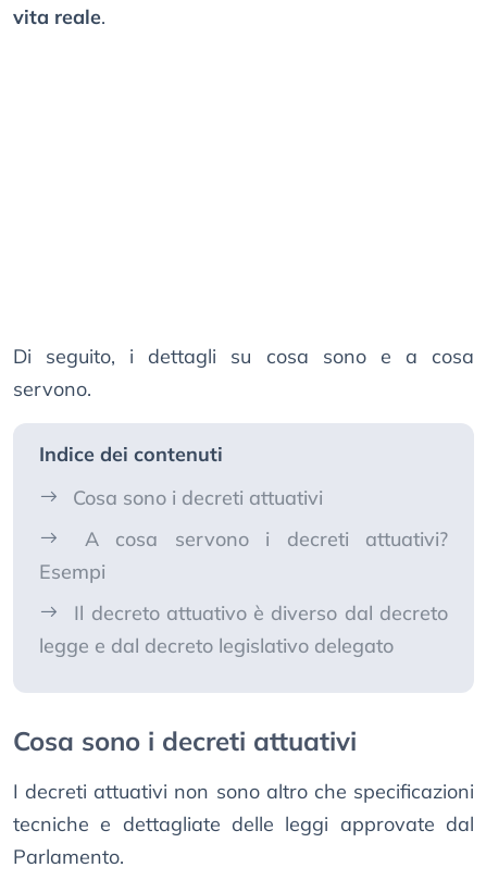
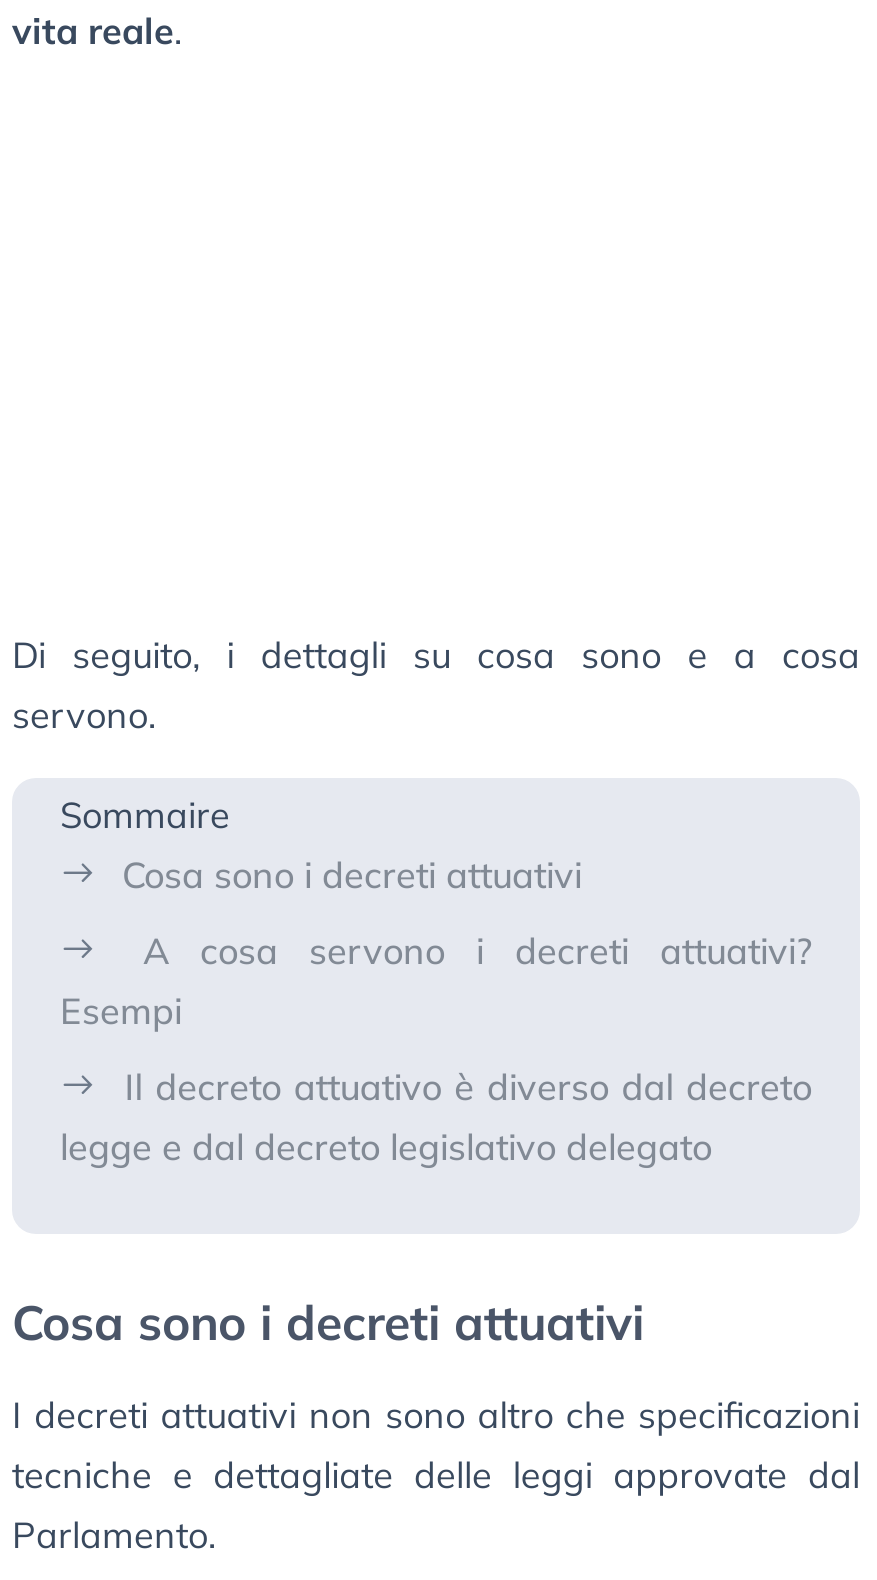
- Indice dei contenuti
+ Sommaire
